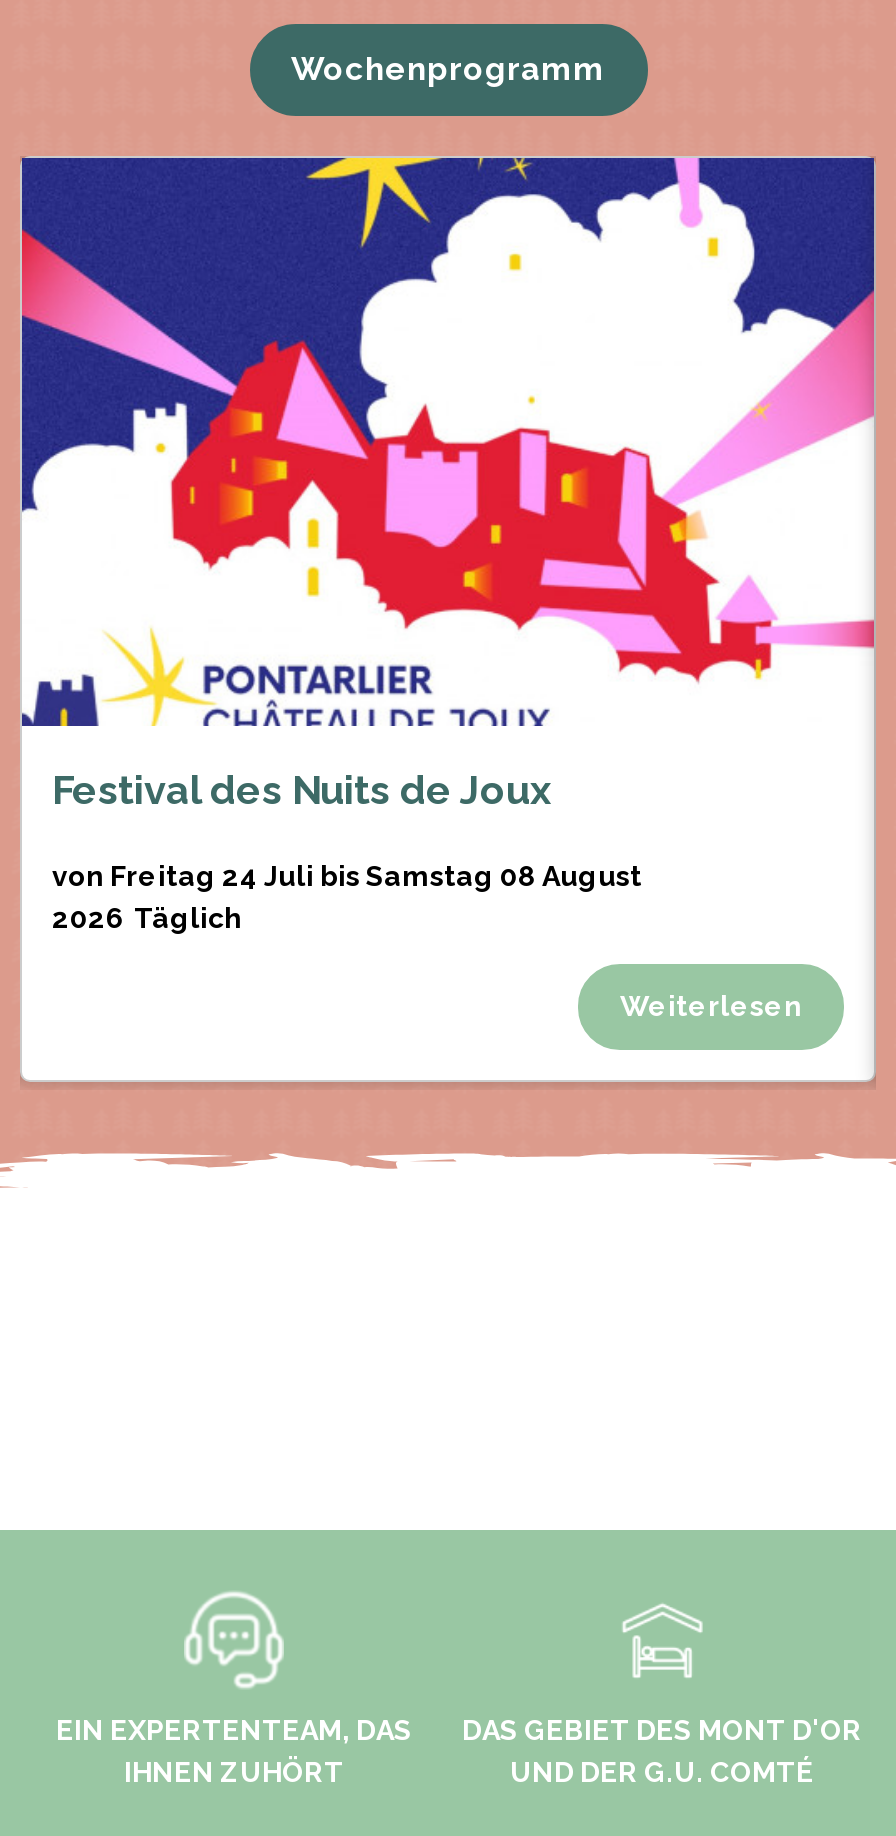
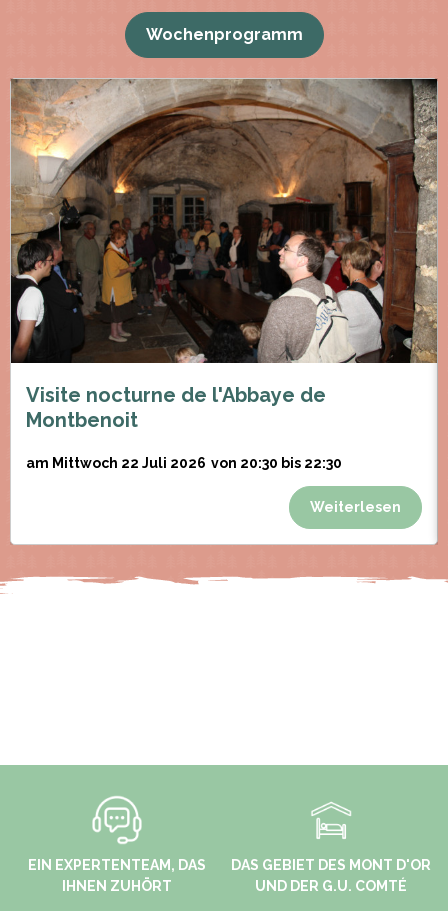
- [image]
- Festival des Nuits de Joux
+ [image]
+ Visite nocturne de l'Abbaye de
+ Montbenoit

- von Freitag 24 Juli bis Samstag 08 August
- 2026 Täglich
+ am Mittwoch 22 Juli 2026 von 20:30 bis 22:30
